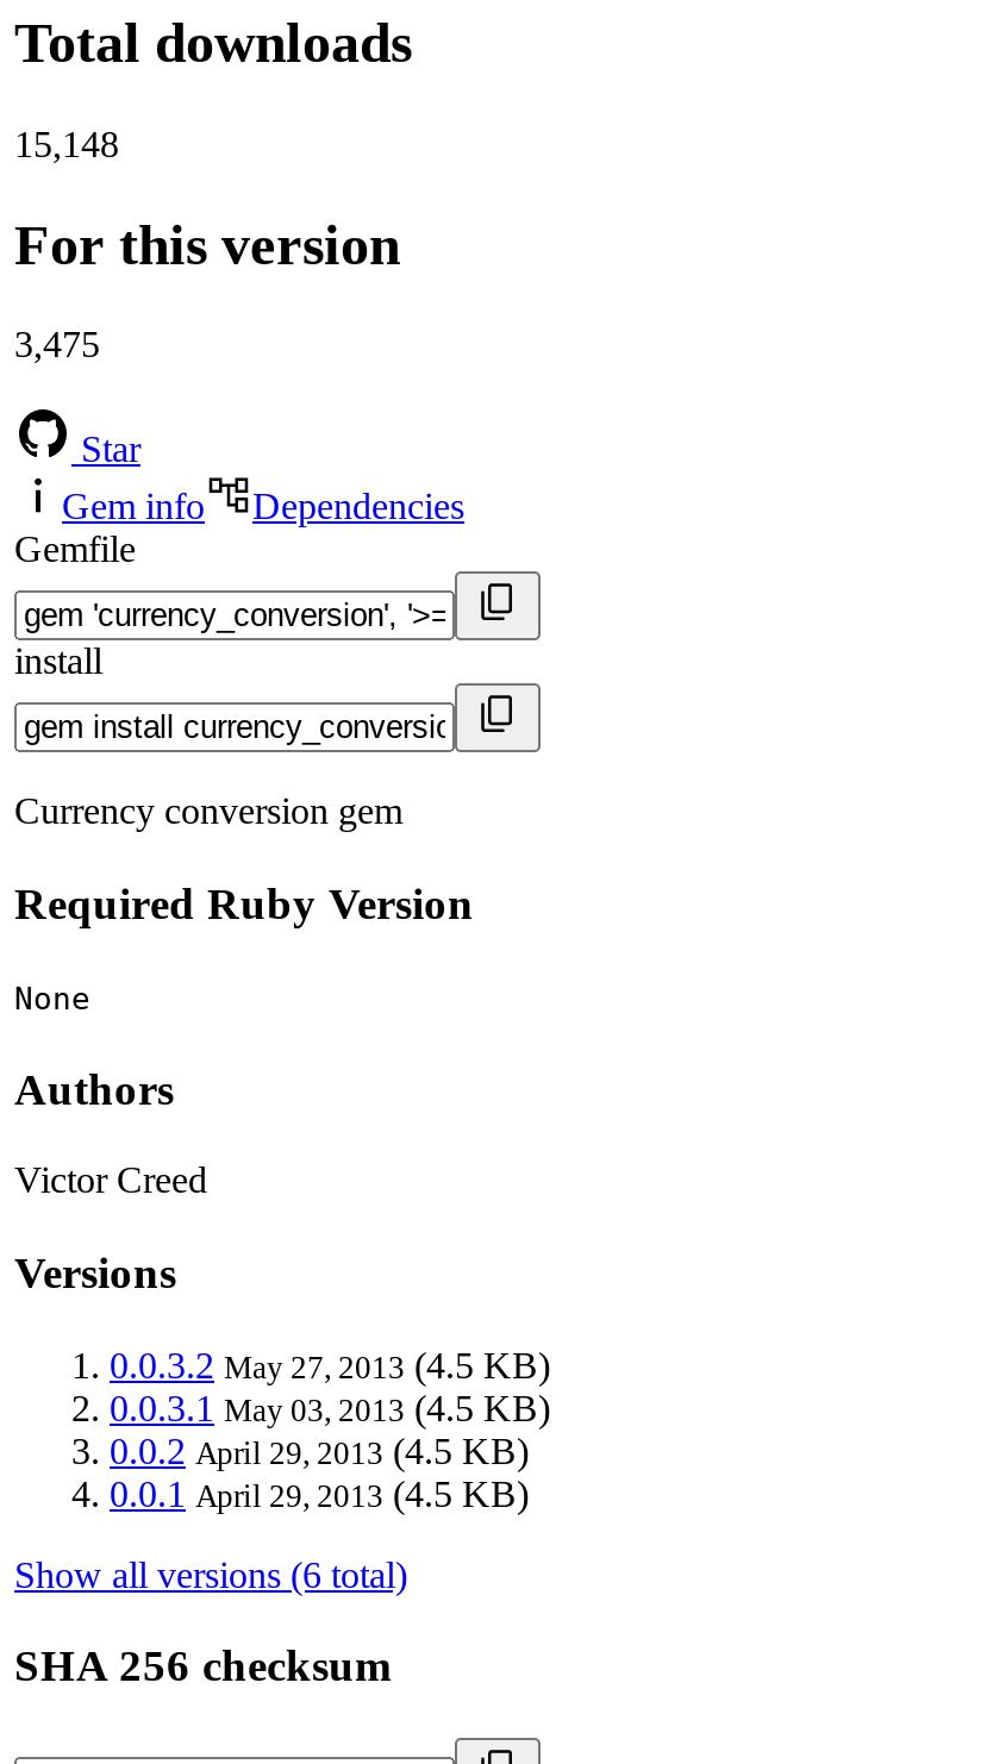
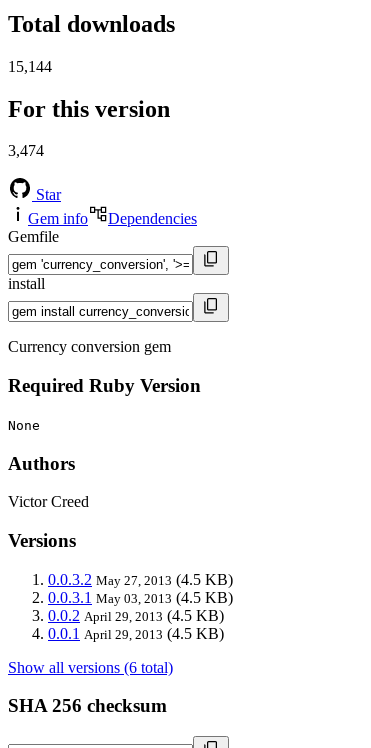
- 15,148
+ 15,144

- 3,475
+ 3,474
